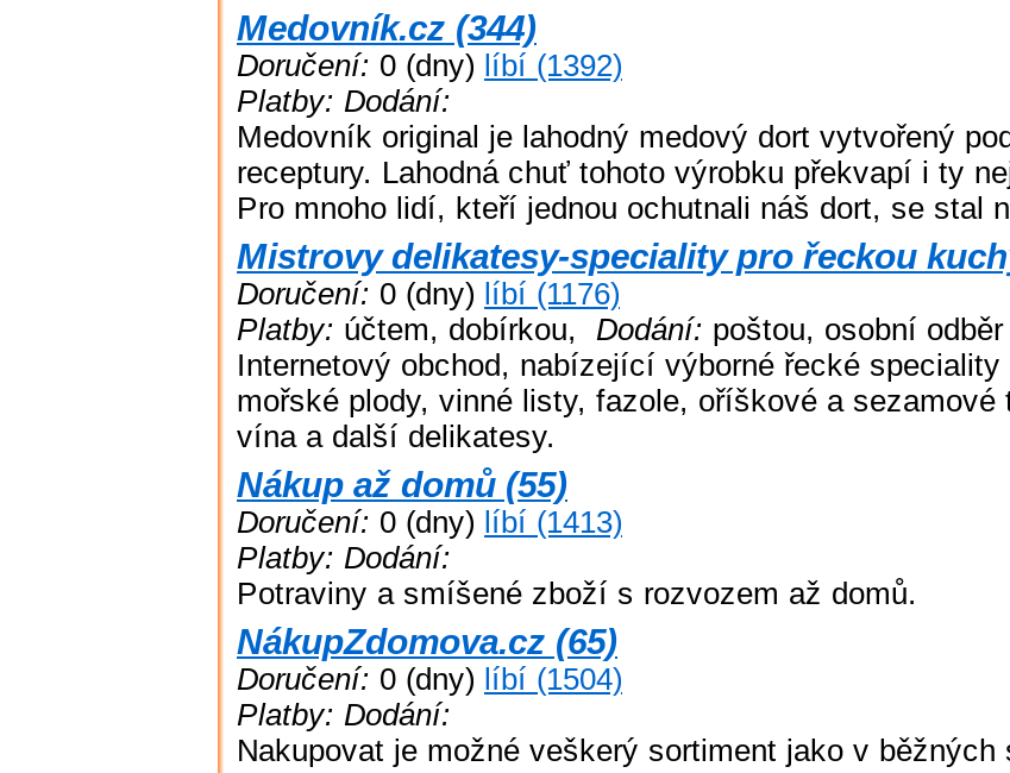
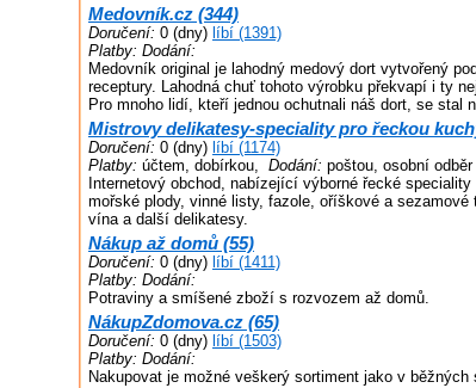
- Doručení: 0 (dny) líbí (1392)
+ Doručení: 0 (dny) líbí (1391)

- Doručení: 0 (dny) líbí (1176)
+ Doručení: 0 (dny) líbí (1174)

- Doručení: 0 (dny) líbí (1413)
+ Doručení: 0 (dny) líbí (1411)

- Doručení: 0 (dny) líbí (1504)
+ Doručení: 0 (dny) líbí (1503)
